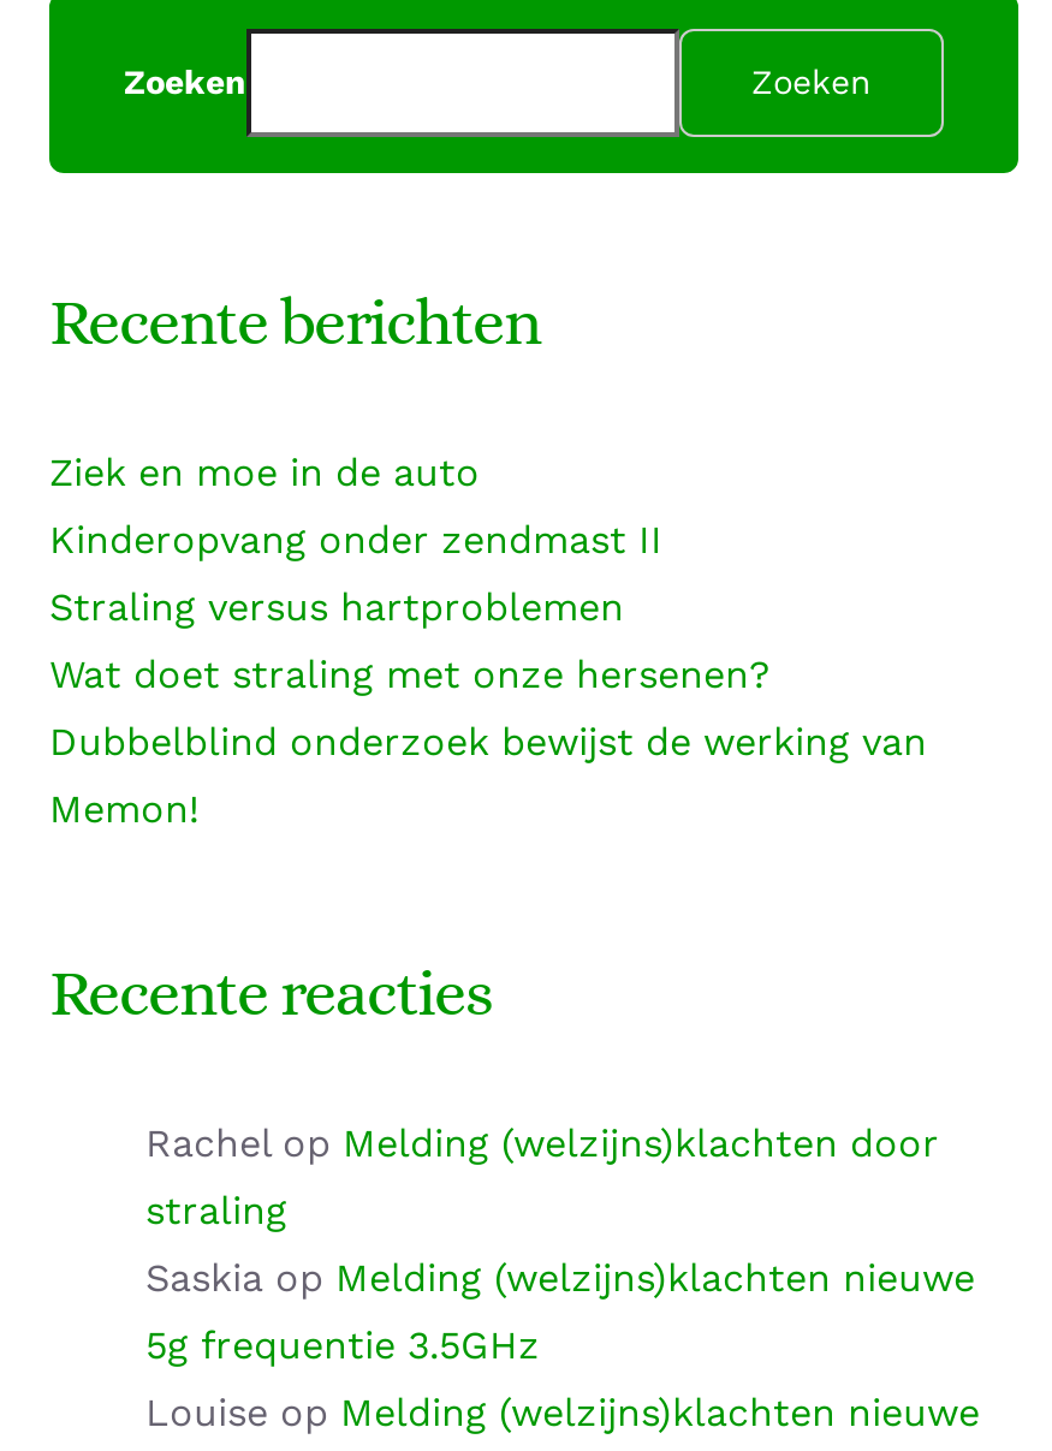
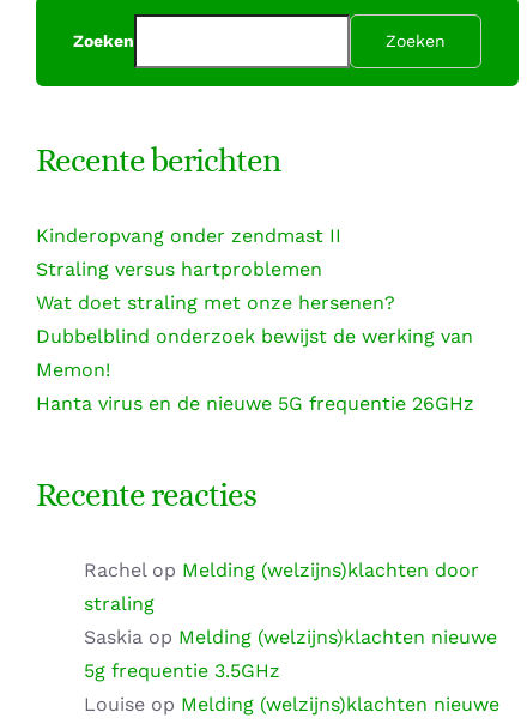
- Ziek en moe in de auto

moved up: Kinderopvang onder zendmast II | Straling versus hartproblemen | Wat doet straling met onze hersenen? | Dubbelblind onderzoek bewijst de werking van | Memon!

+ Hanta virus en de nieuwe 5G frequentie 26GHz
